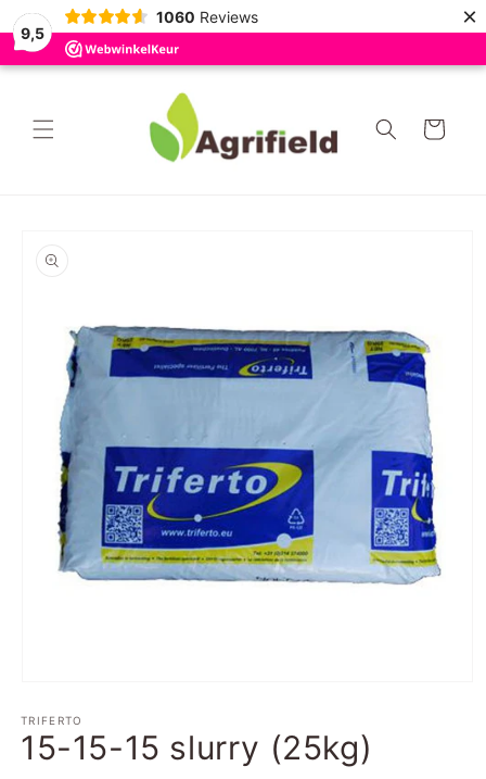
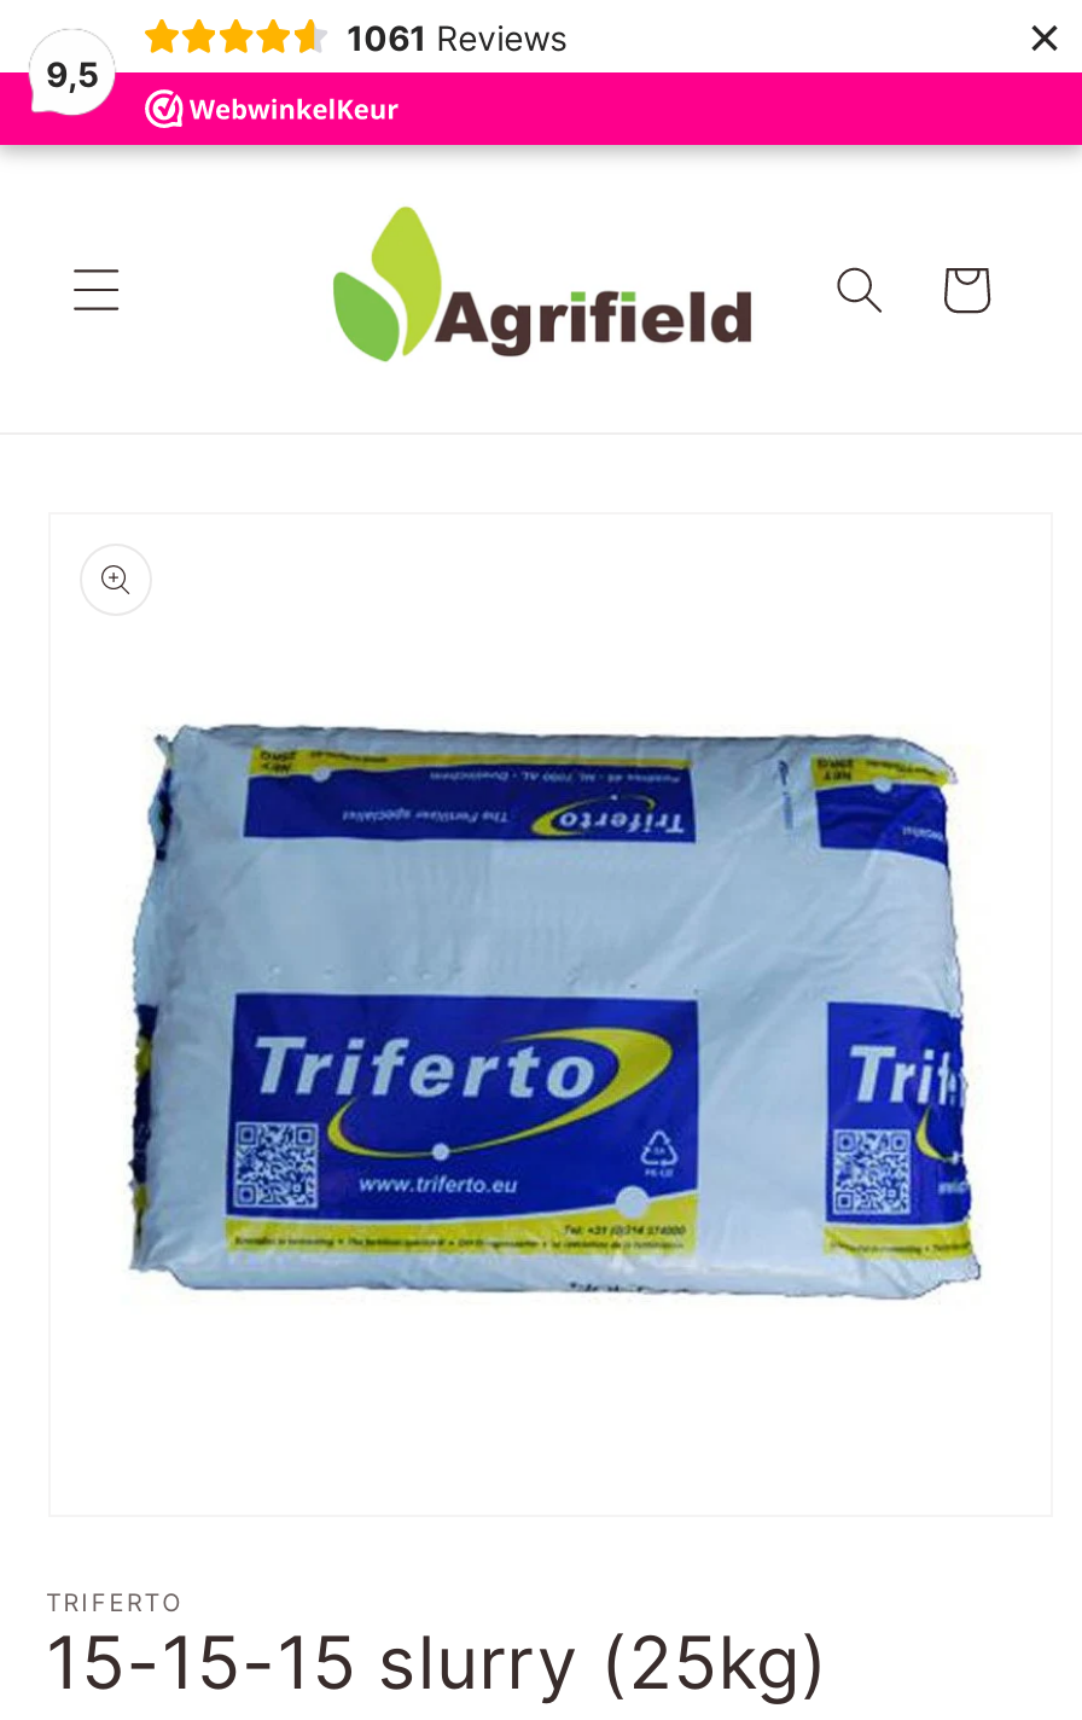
- 1060 Reviews
+ 1061 Reviews
